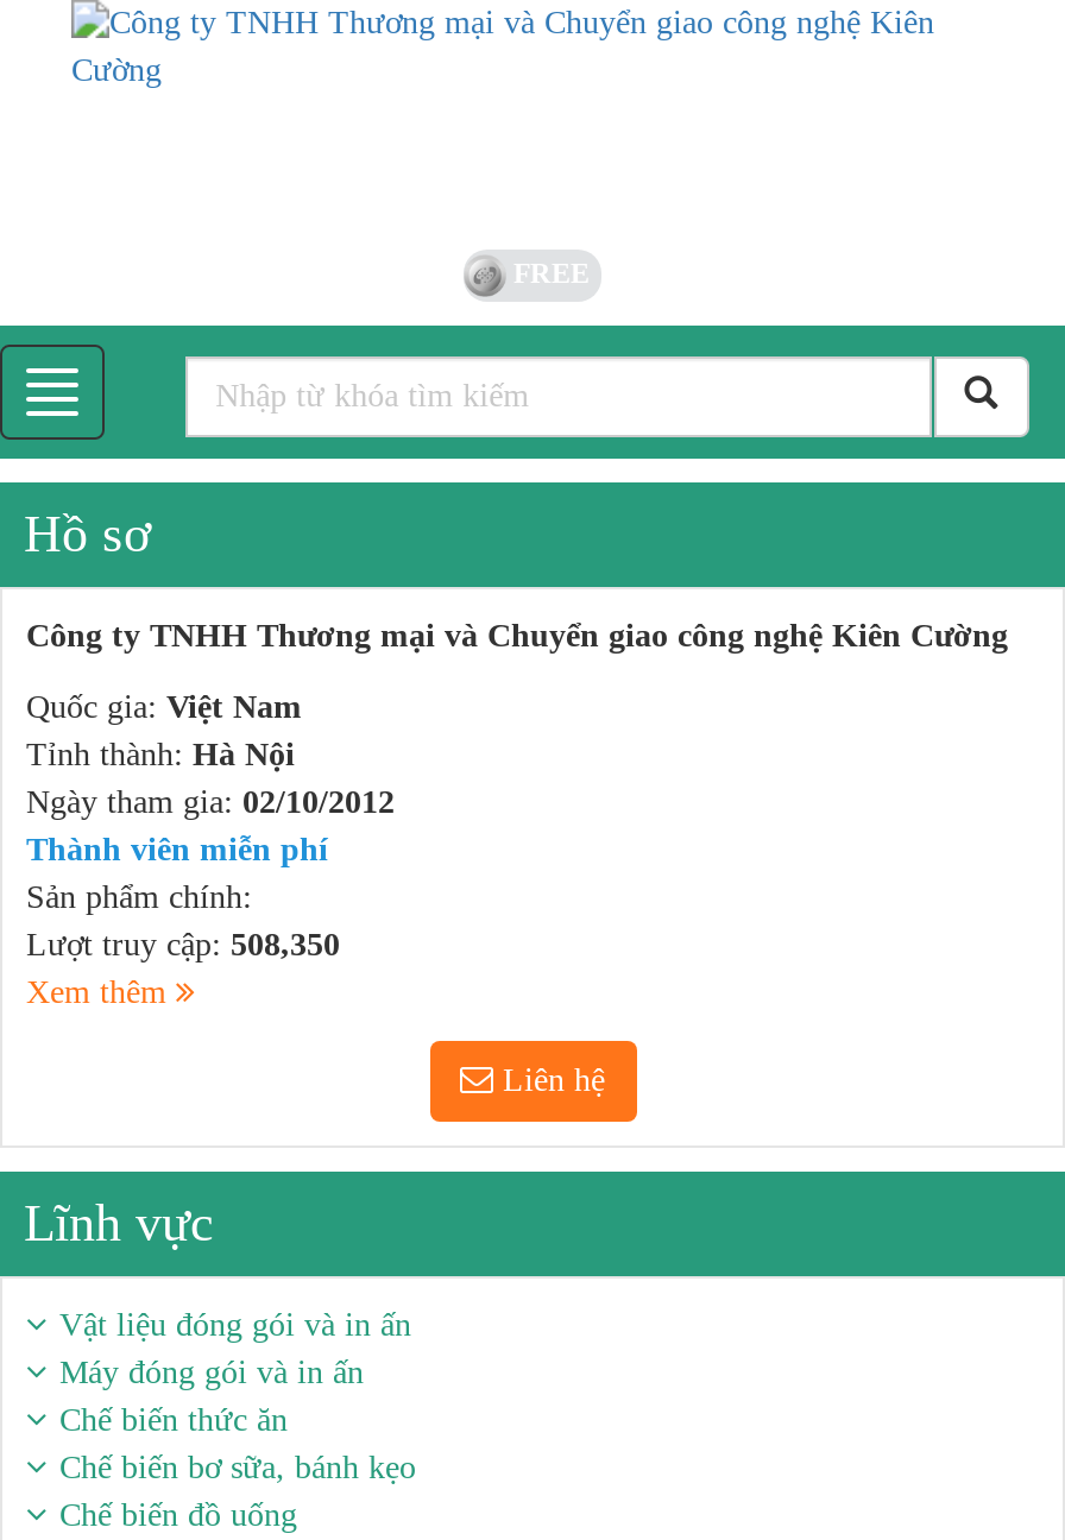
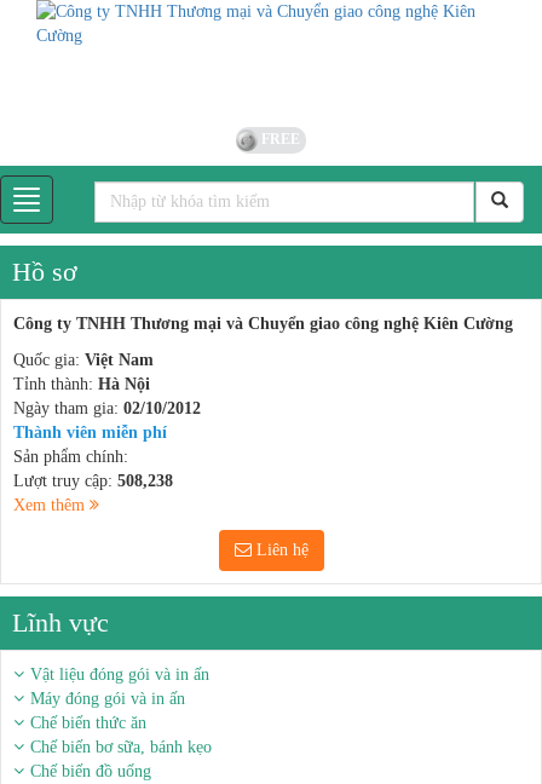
- Lượt truy cập: 508,350
+ Lượt truy cập: 508,238
